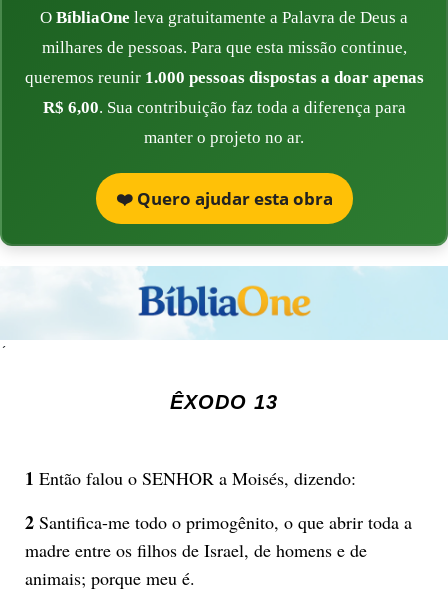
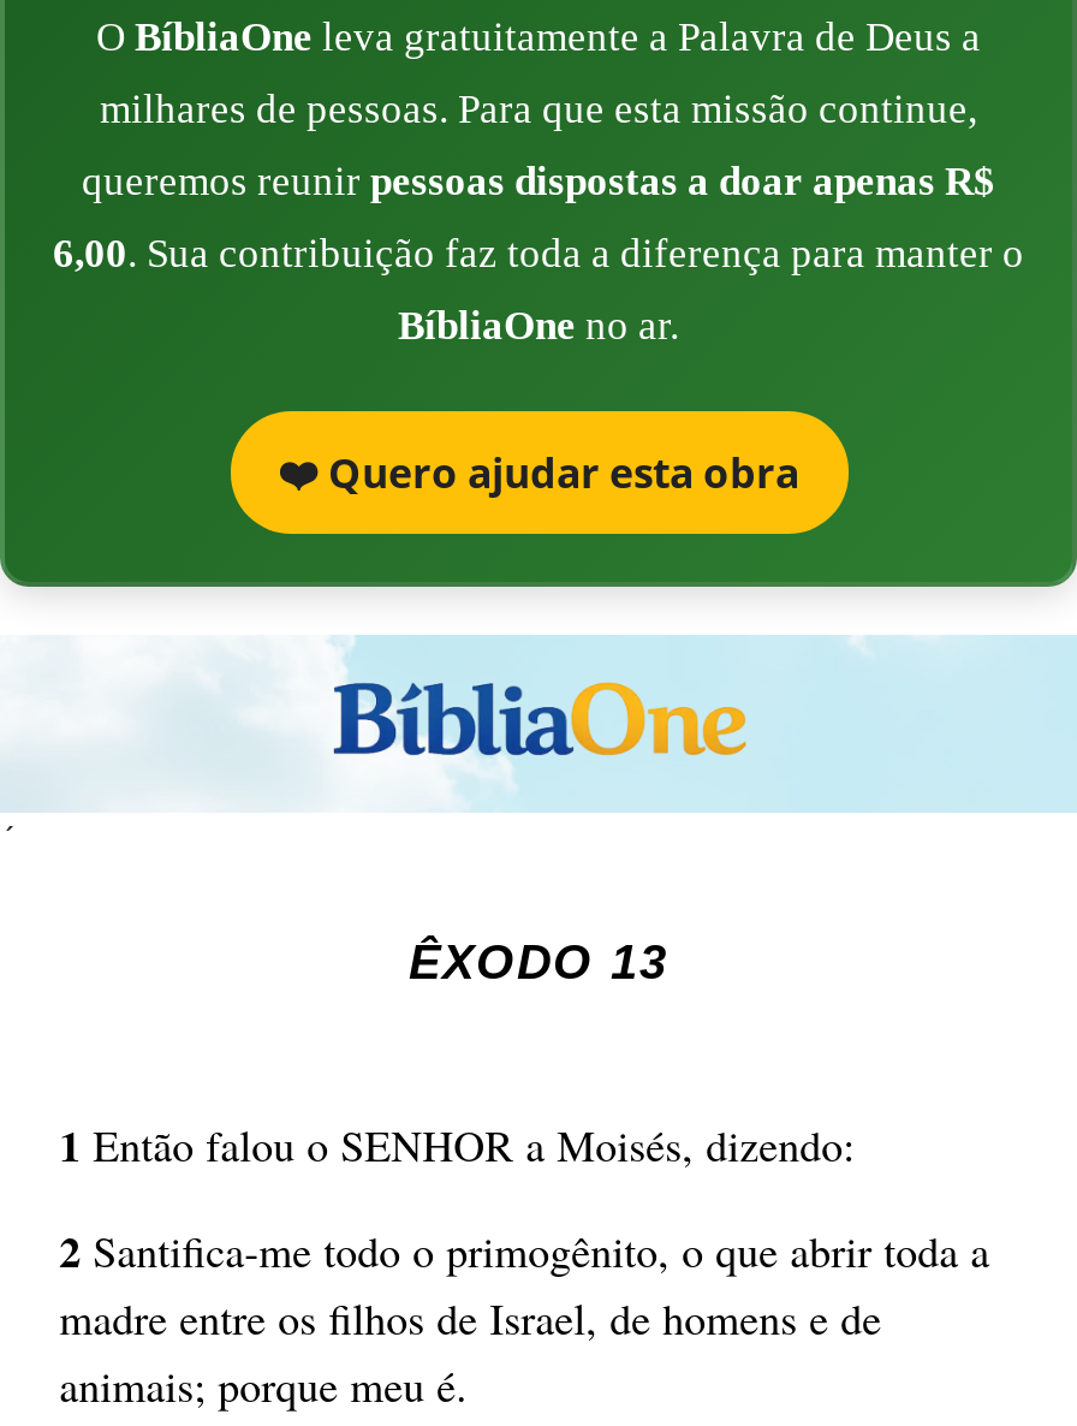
- queremos reunir 1.000 pessoas dispostas a doar apenas
+ queremos reunir pessoas dispostas a doar apenas R$

- R$ 6,00. Sua contribuição faz toda a diferença para
+ 6,00. Sua contribuição faz toda a diferença para manter o

- manter o projeto no ar.
+ BíbliaOne no ar.
